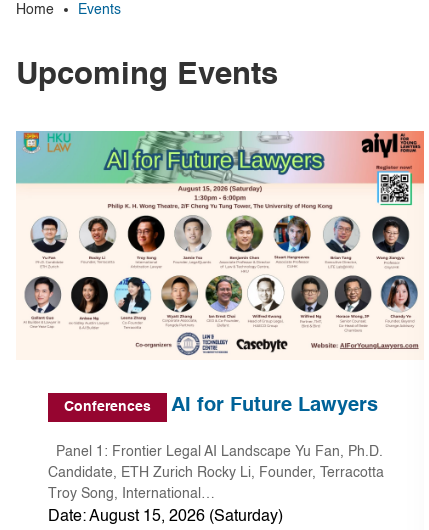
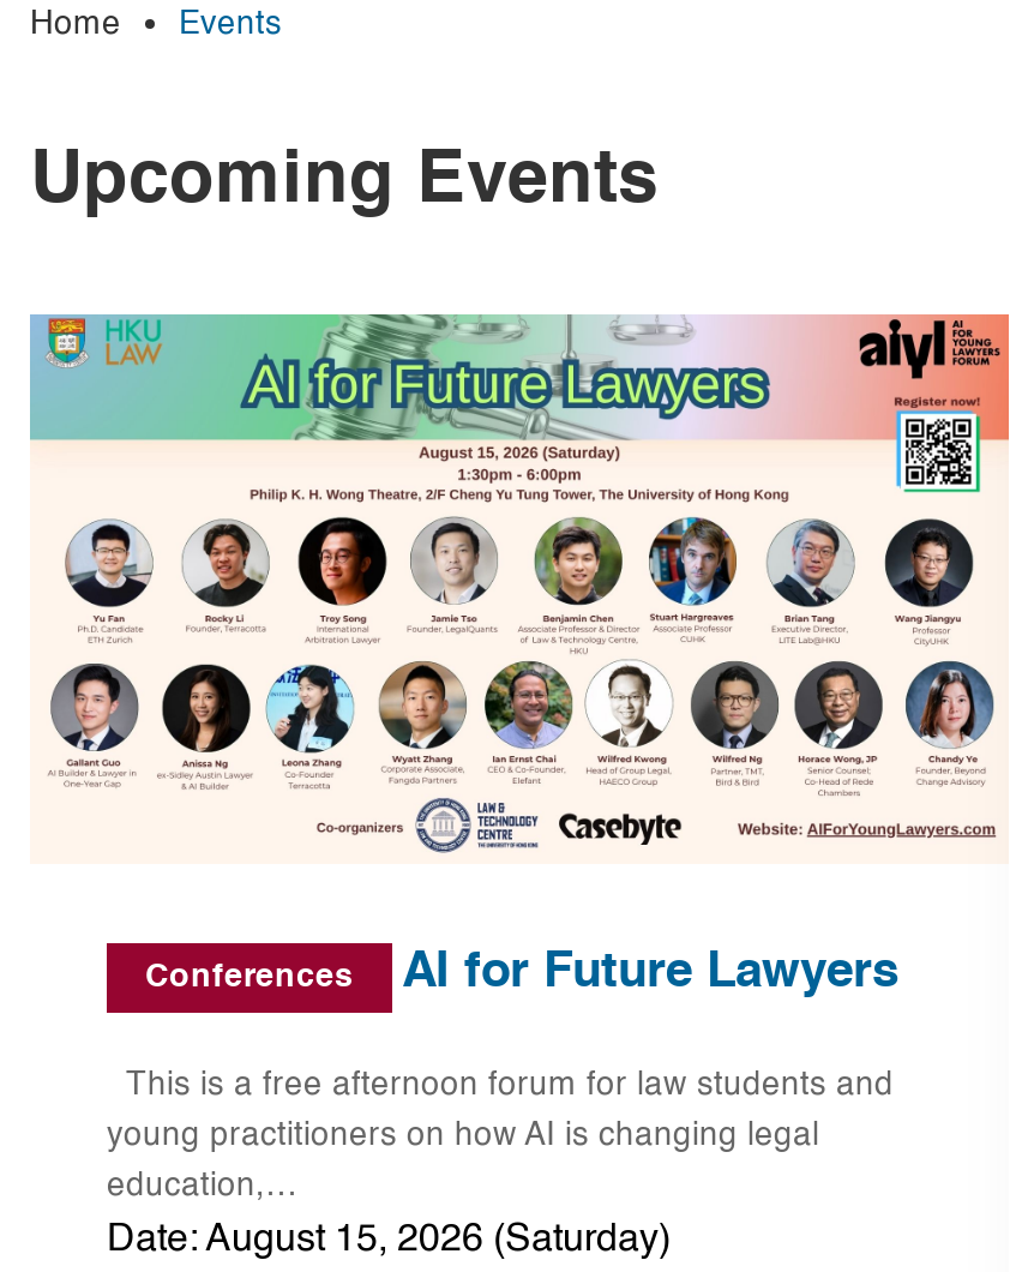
- Panel 1: Frontier Legal AI Landscape Yu Fan, Ph.D.
+ This is a free afternoon forum for law students and

- Candidate, ETH Zurich Rocky Li, Founder, Terracotta
+ young practitioners on how AI is changing legal

- Troy Song, International…
+ education,…
